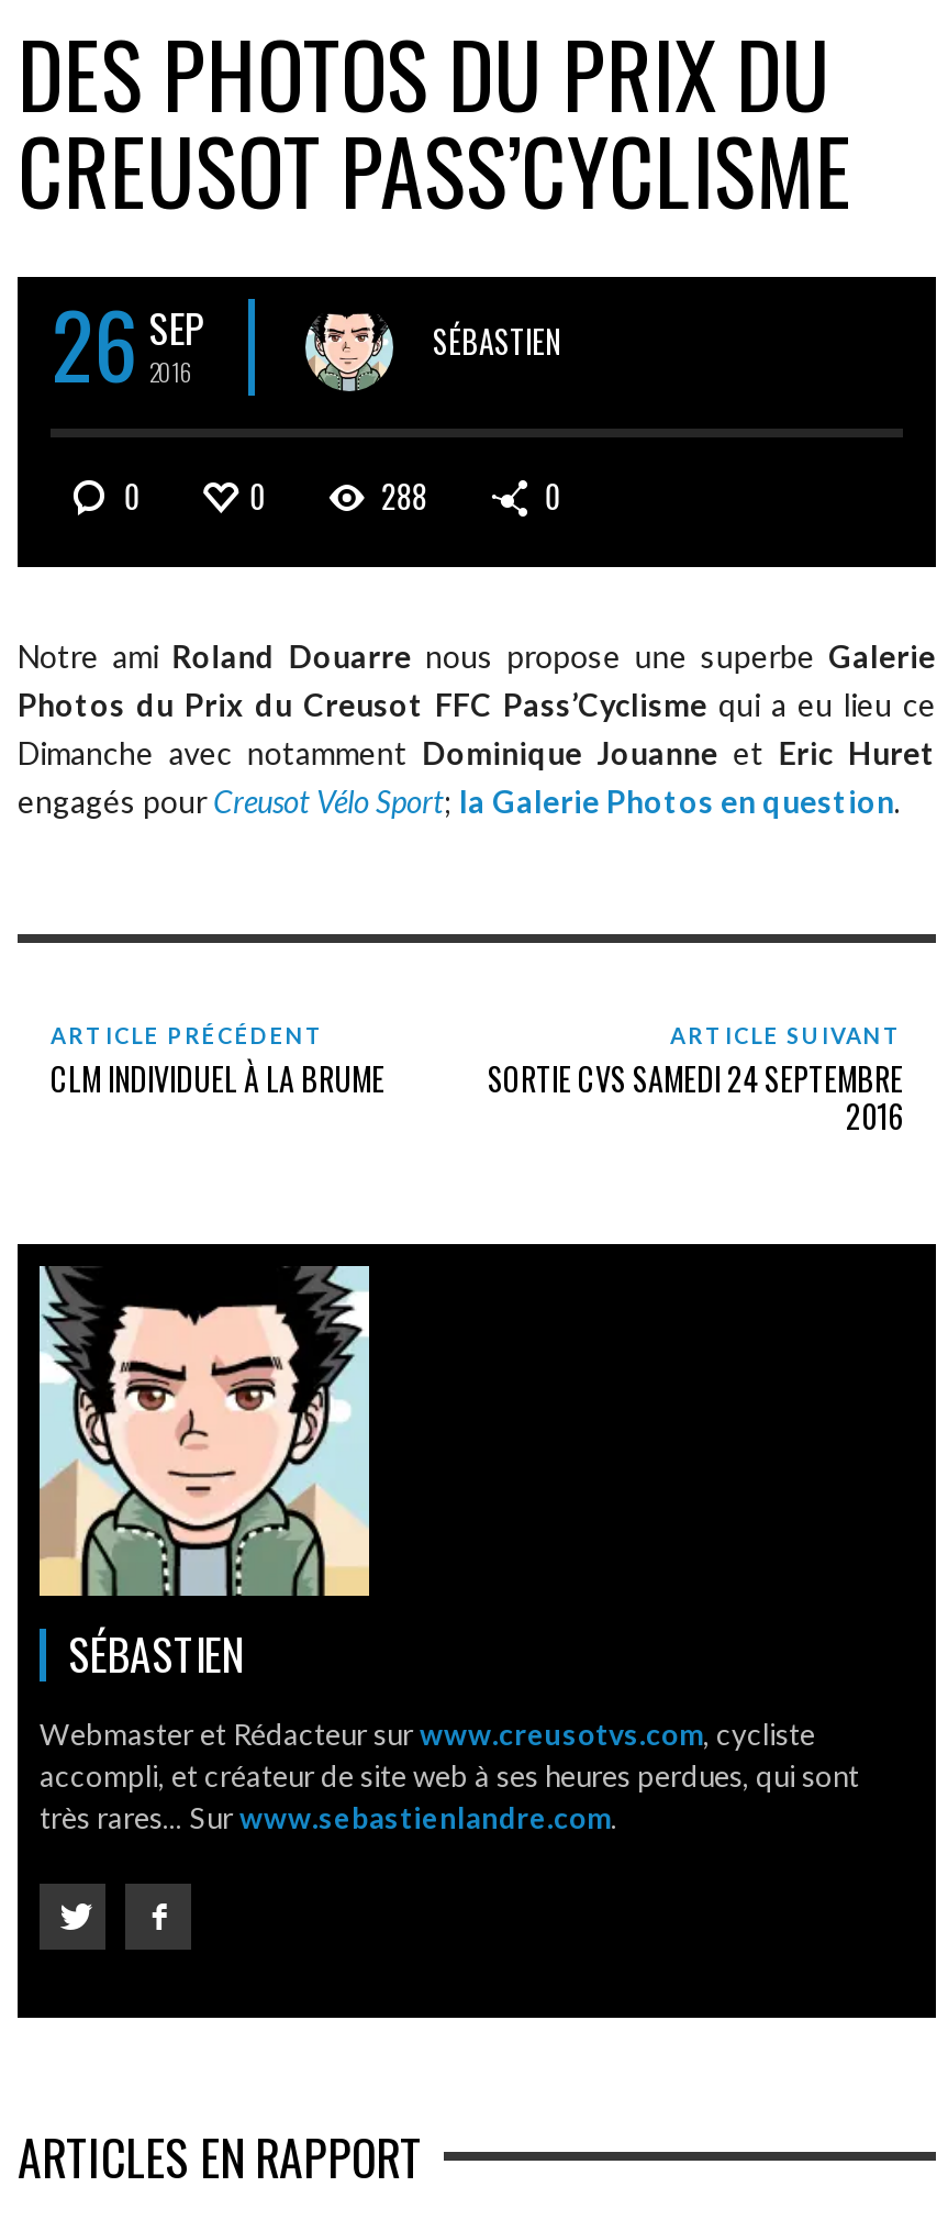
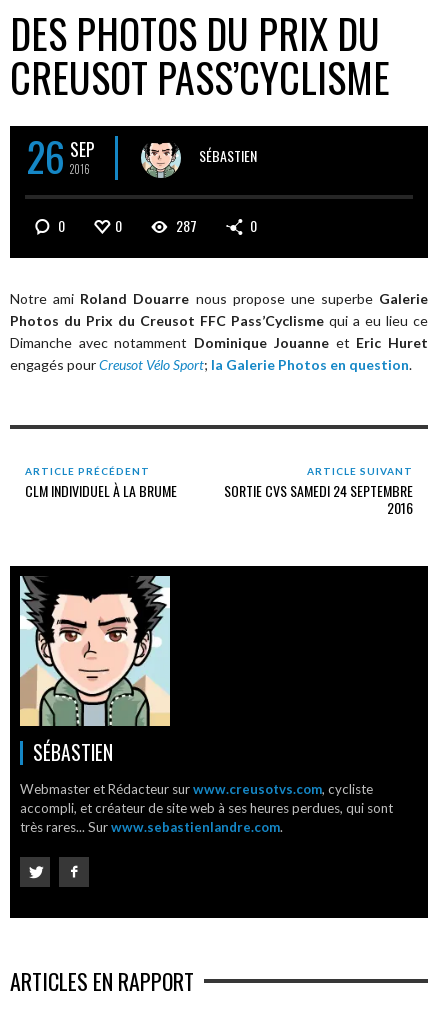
- 288
+ 287
